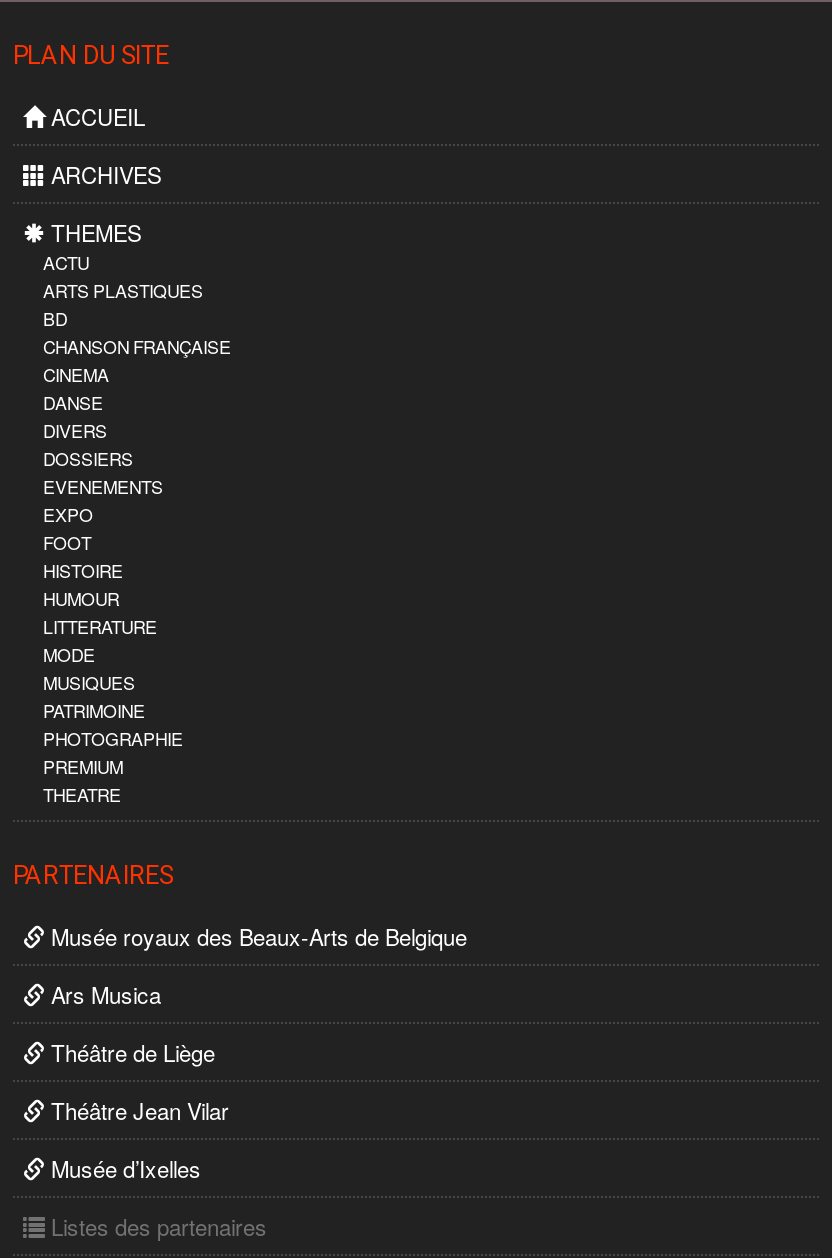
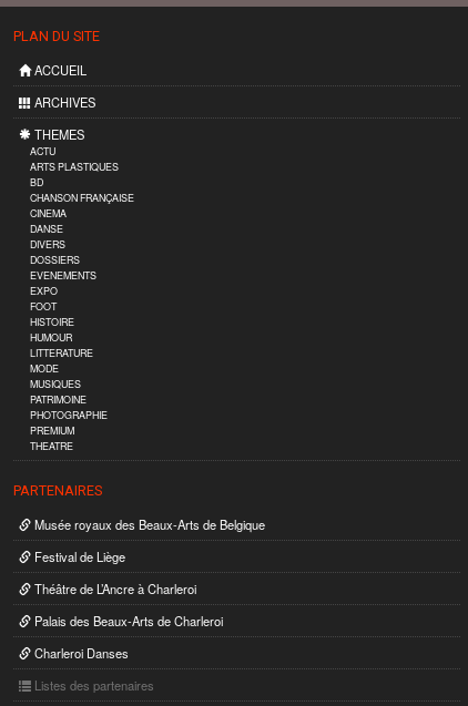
- Ars Musica
+ Festival de Liège

- Théâtre de Liège
+ Théâtre de L’Ancre à Charleroi

- Théâtre Jean Vilar
+ Palais des Beaux-Arts de Charleroi

- Musée d’Ixelles
+ Charleroi Danses
